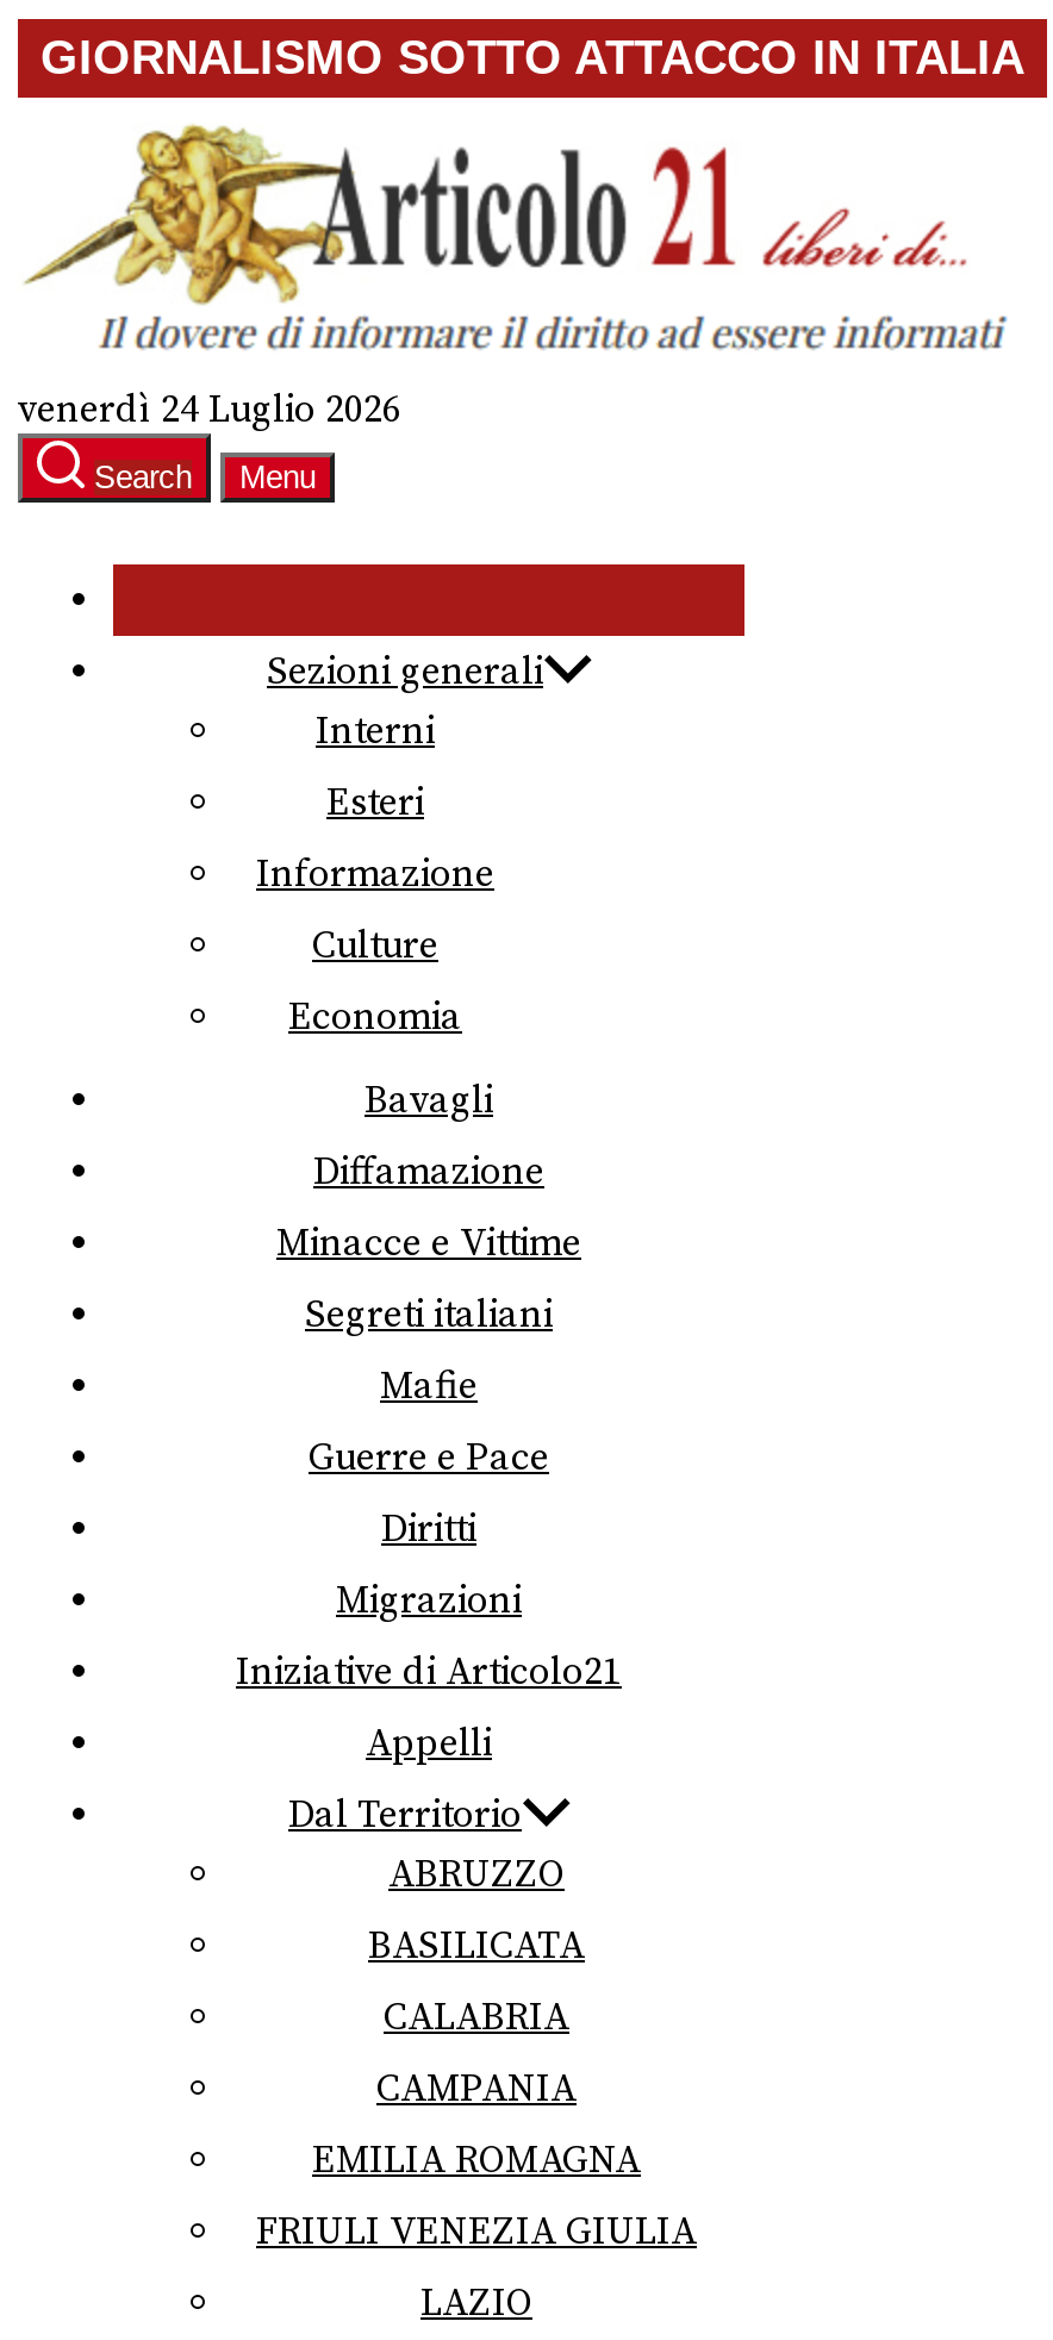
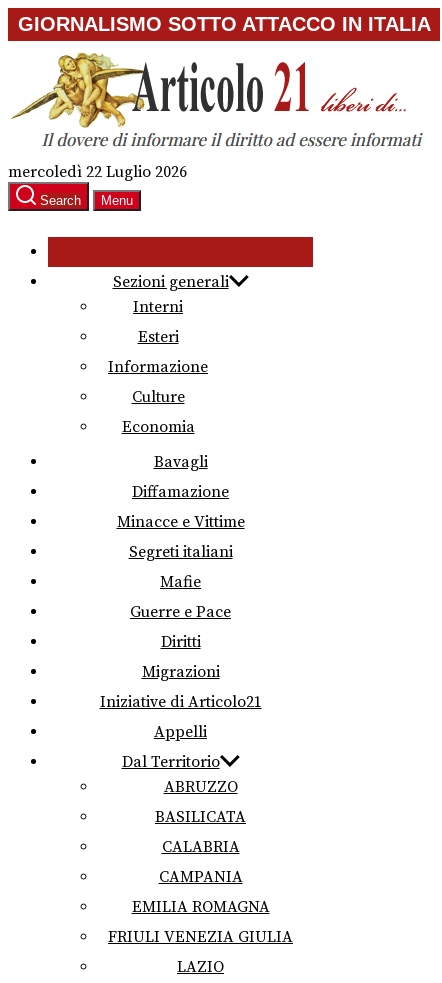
- venerdì 24 Luglio 2026
+ mercoledì 22 Luglio 2026
